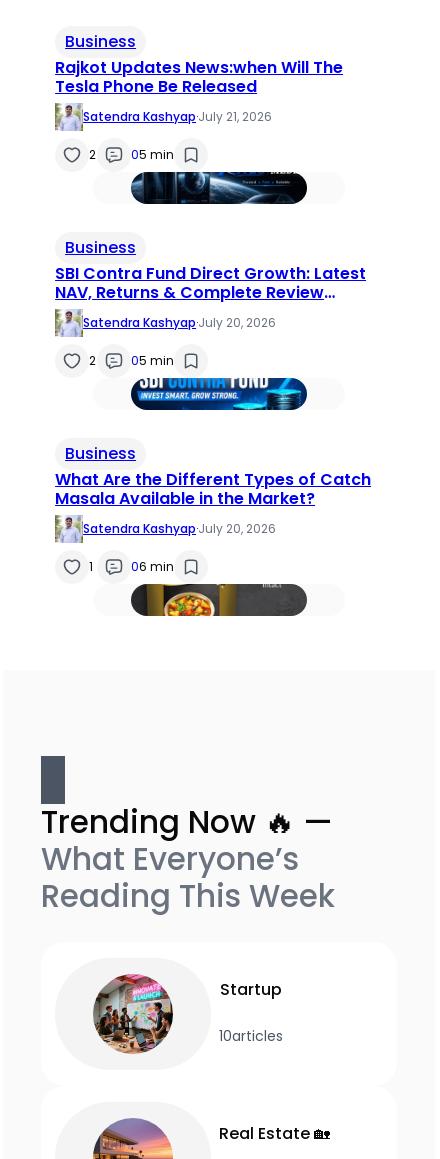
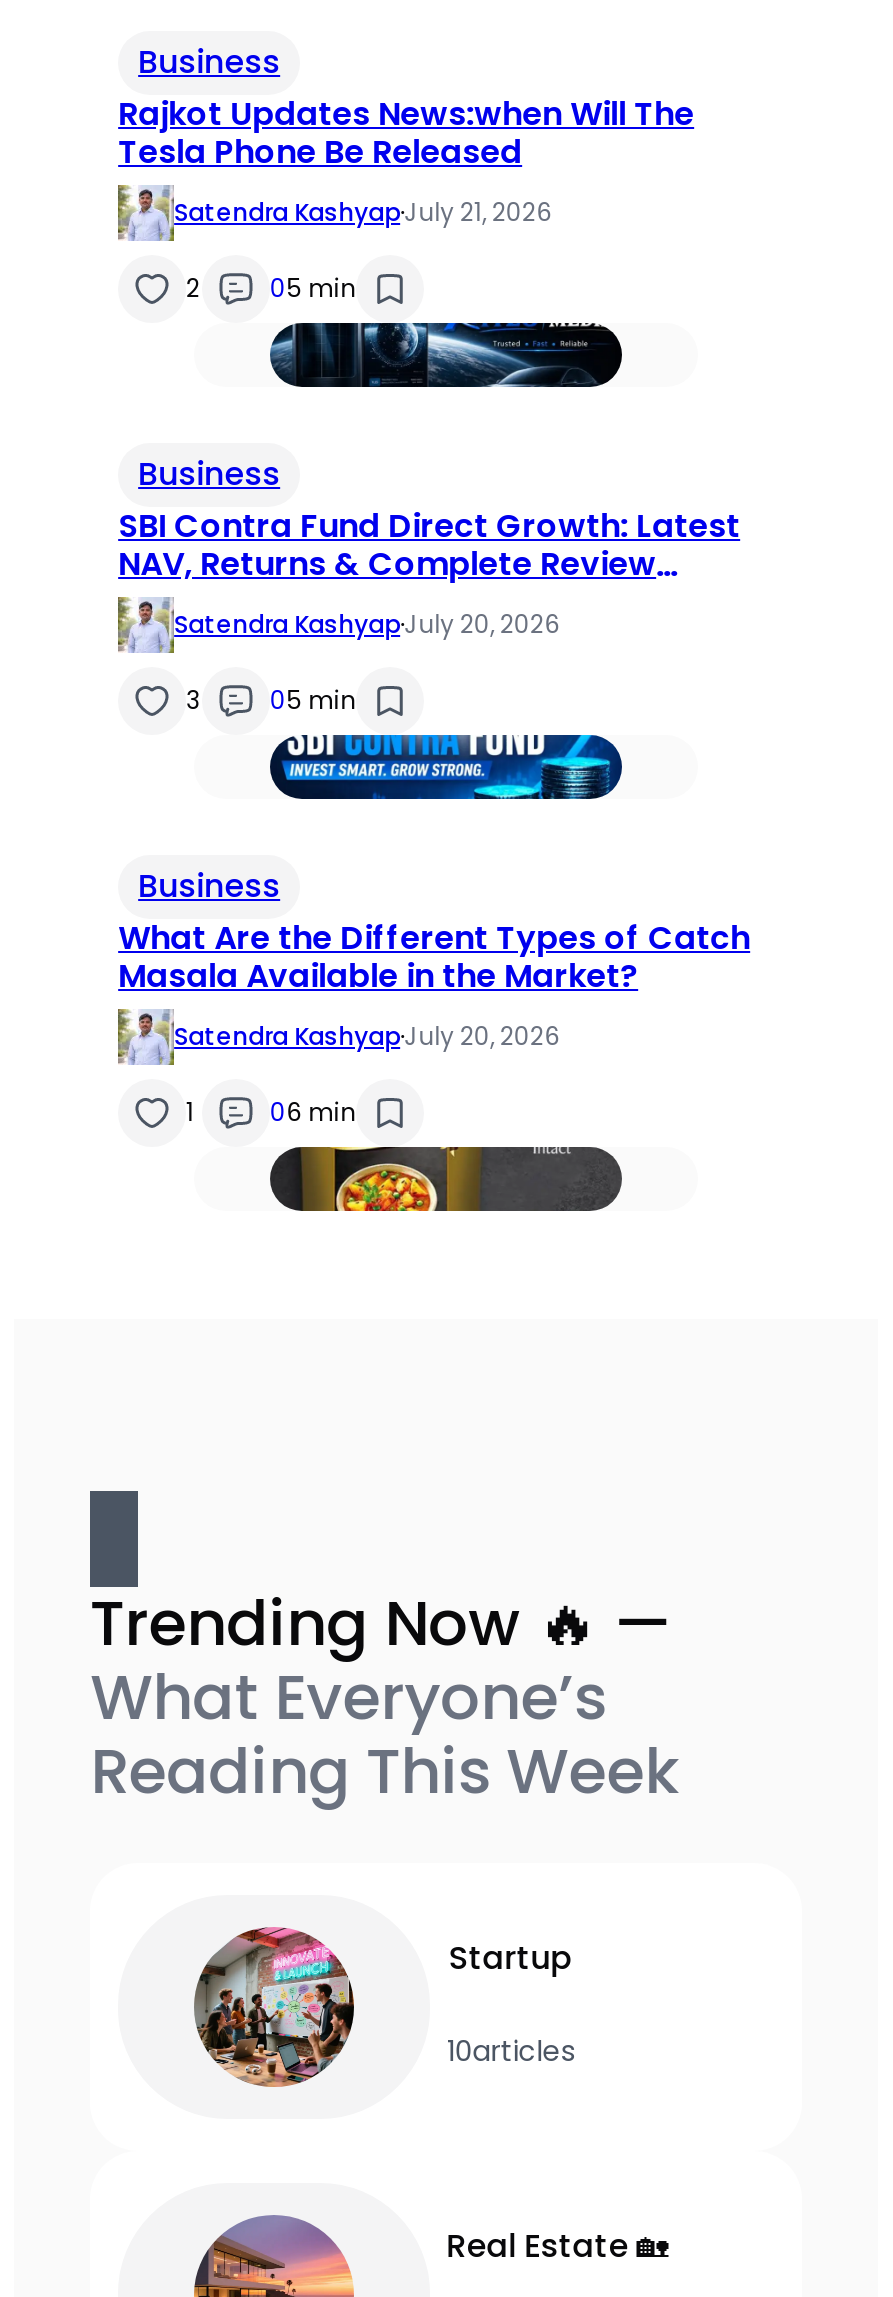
- 2
+ 3
